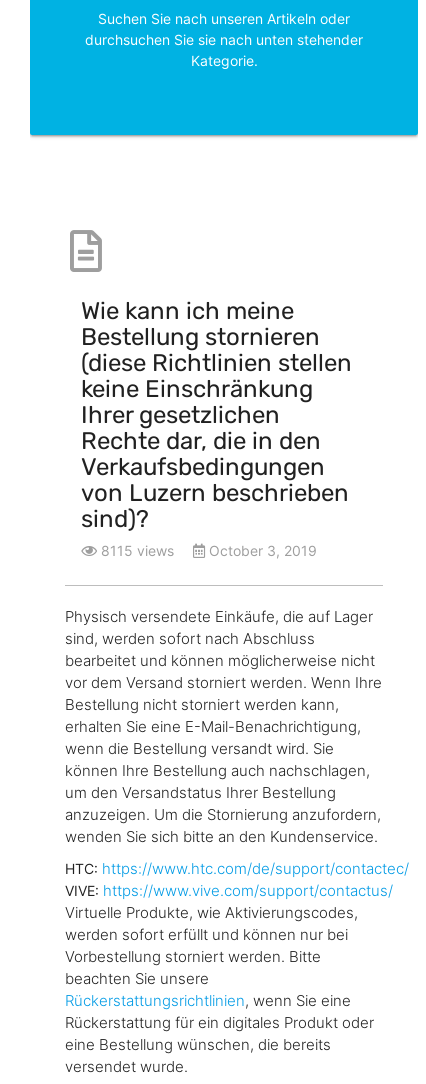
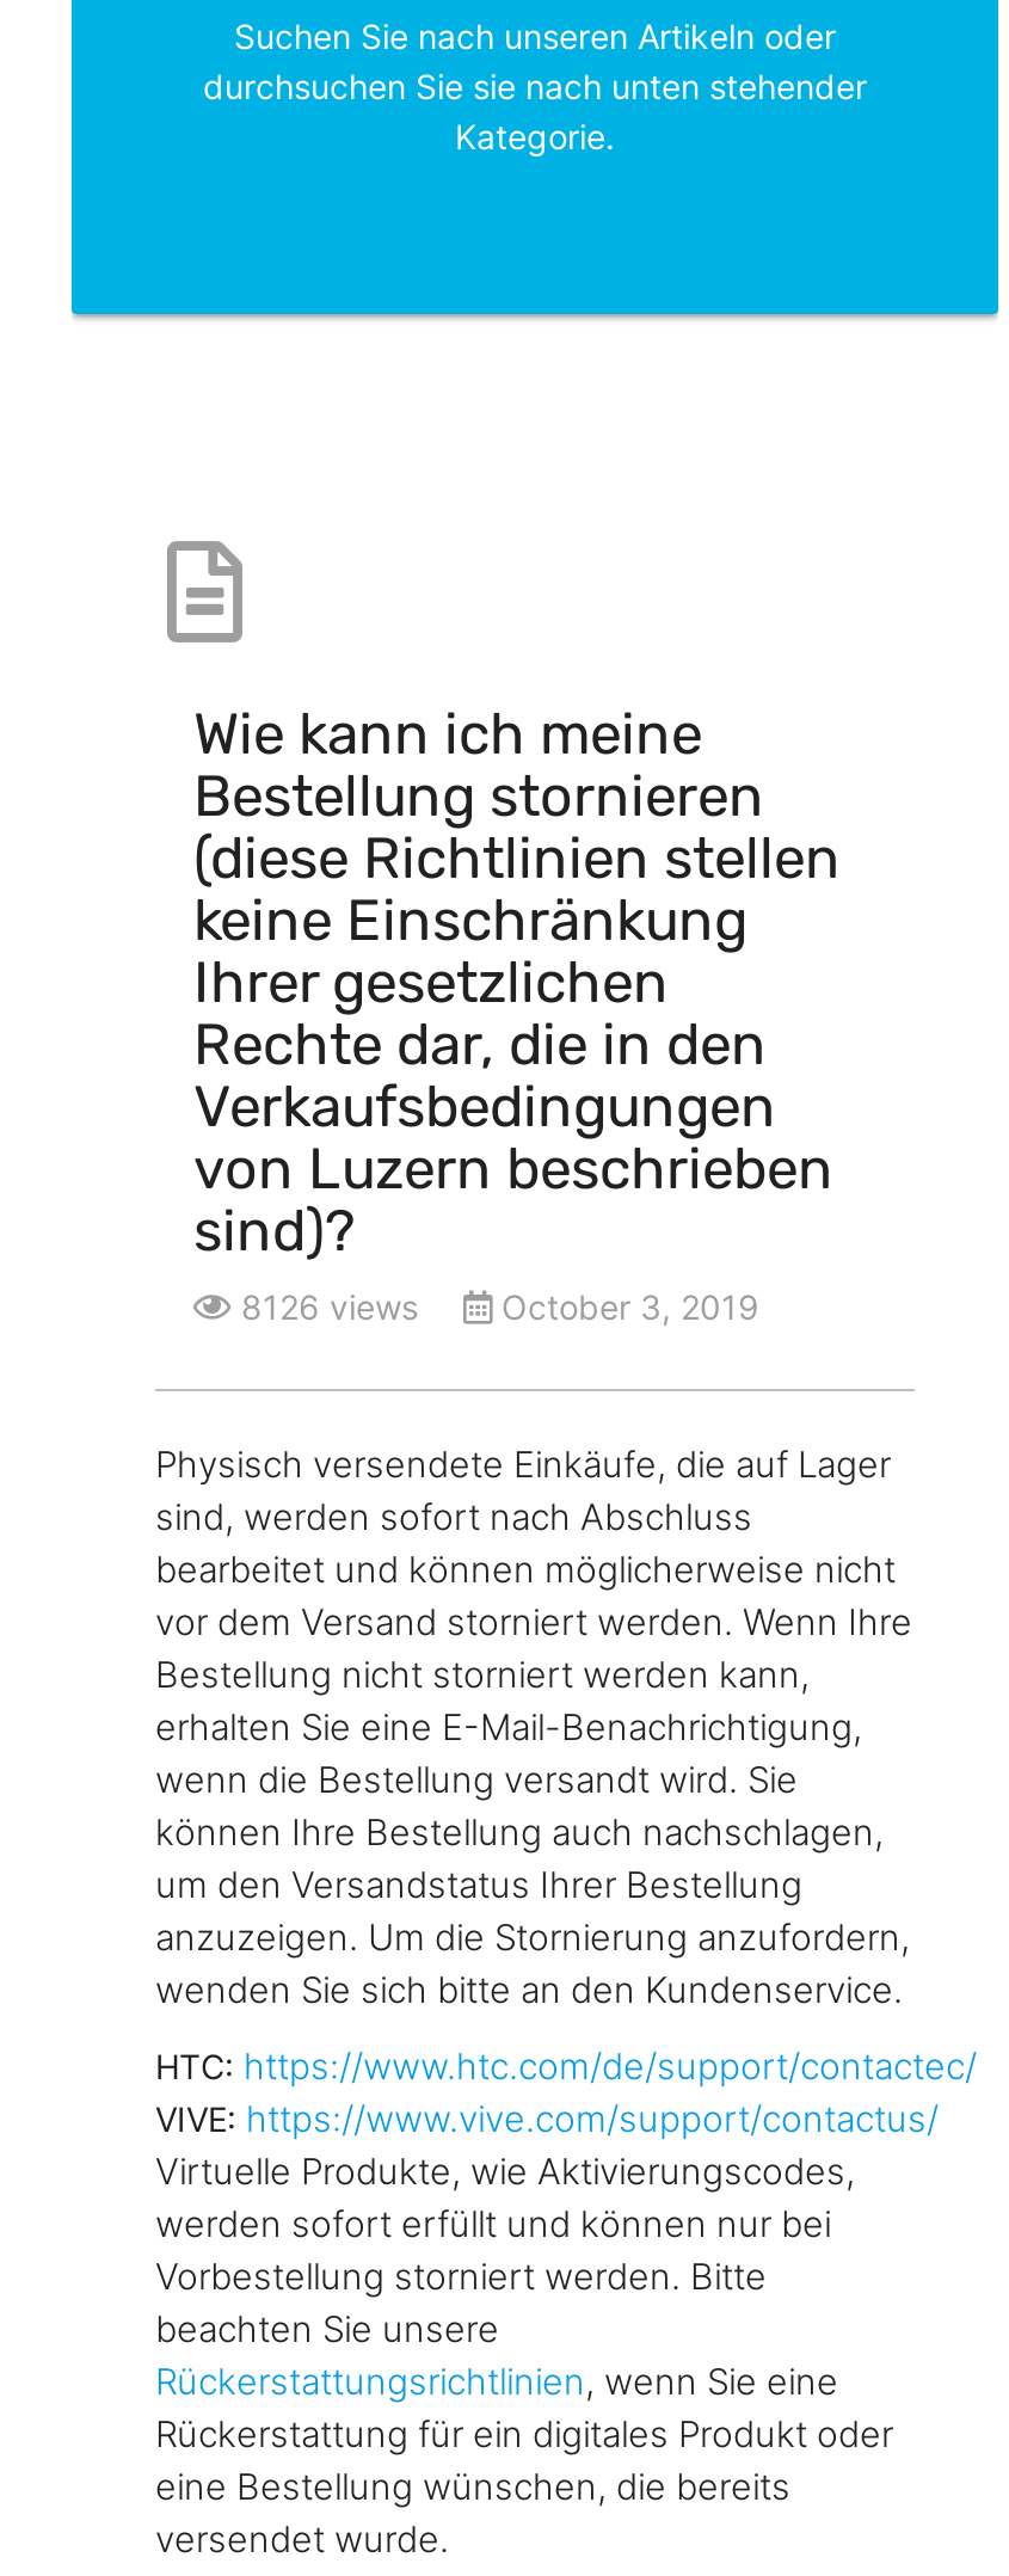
- 8115 views October 3, 2019
+ 8126 views October 3, 2019
